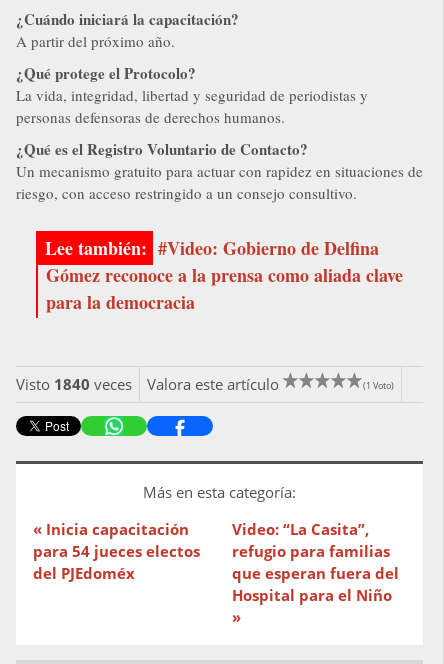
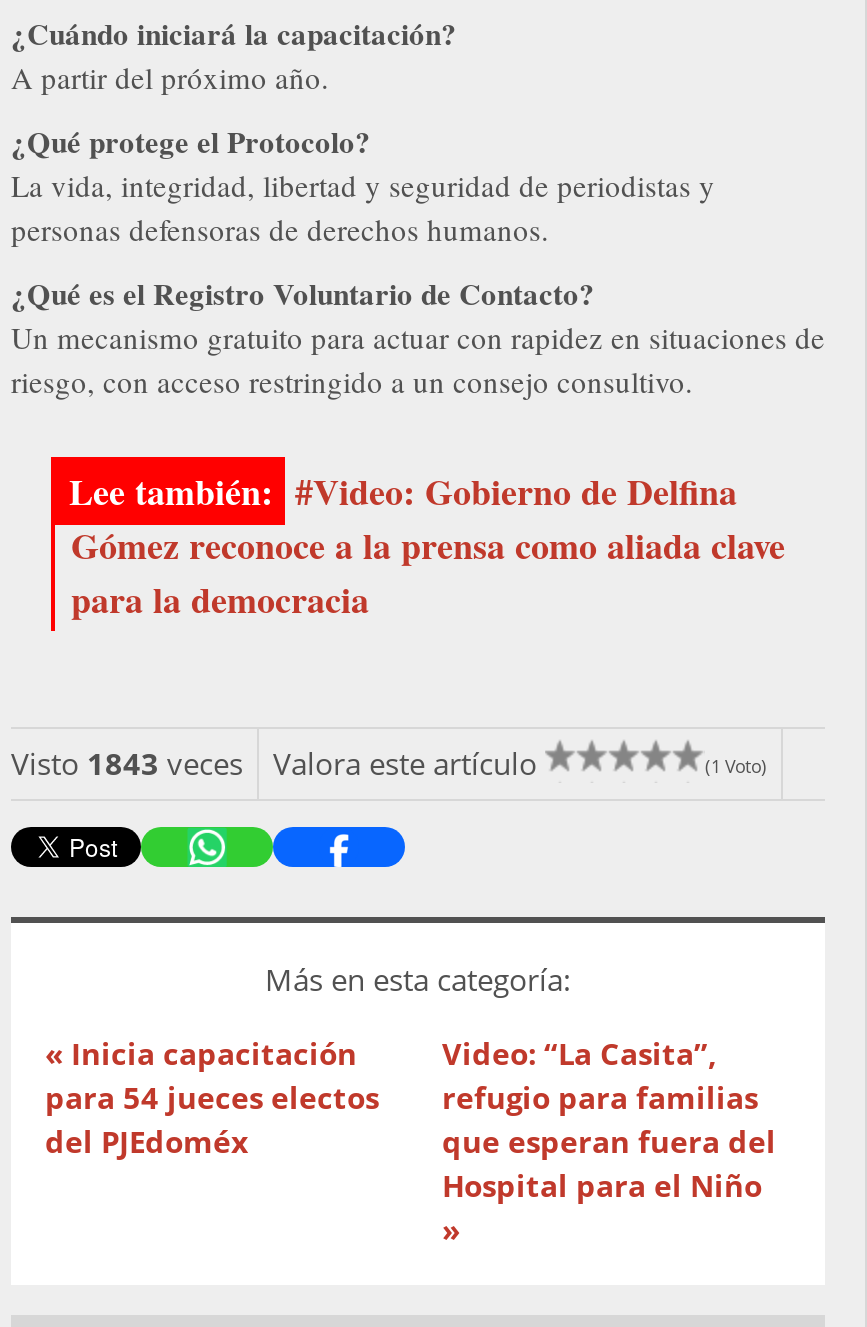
- Visto 1840 veces Valora este artículo
+ Visto 1843 veces Valora este artículo
